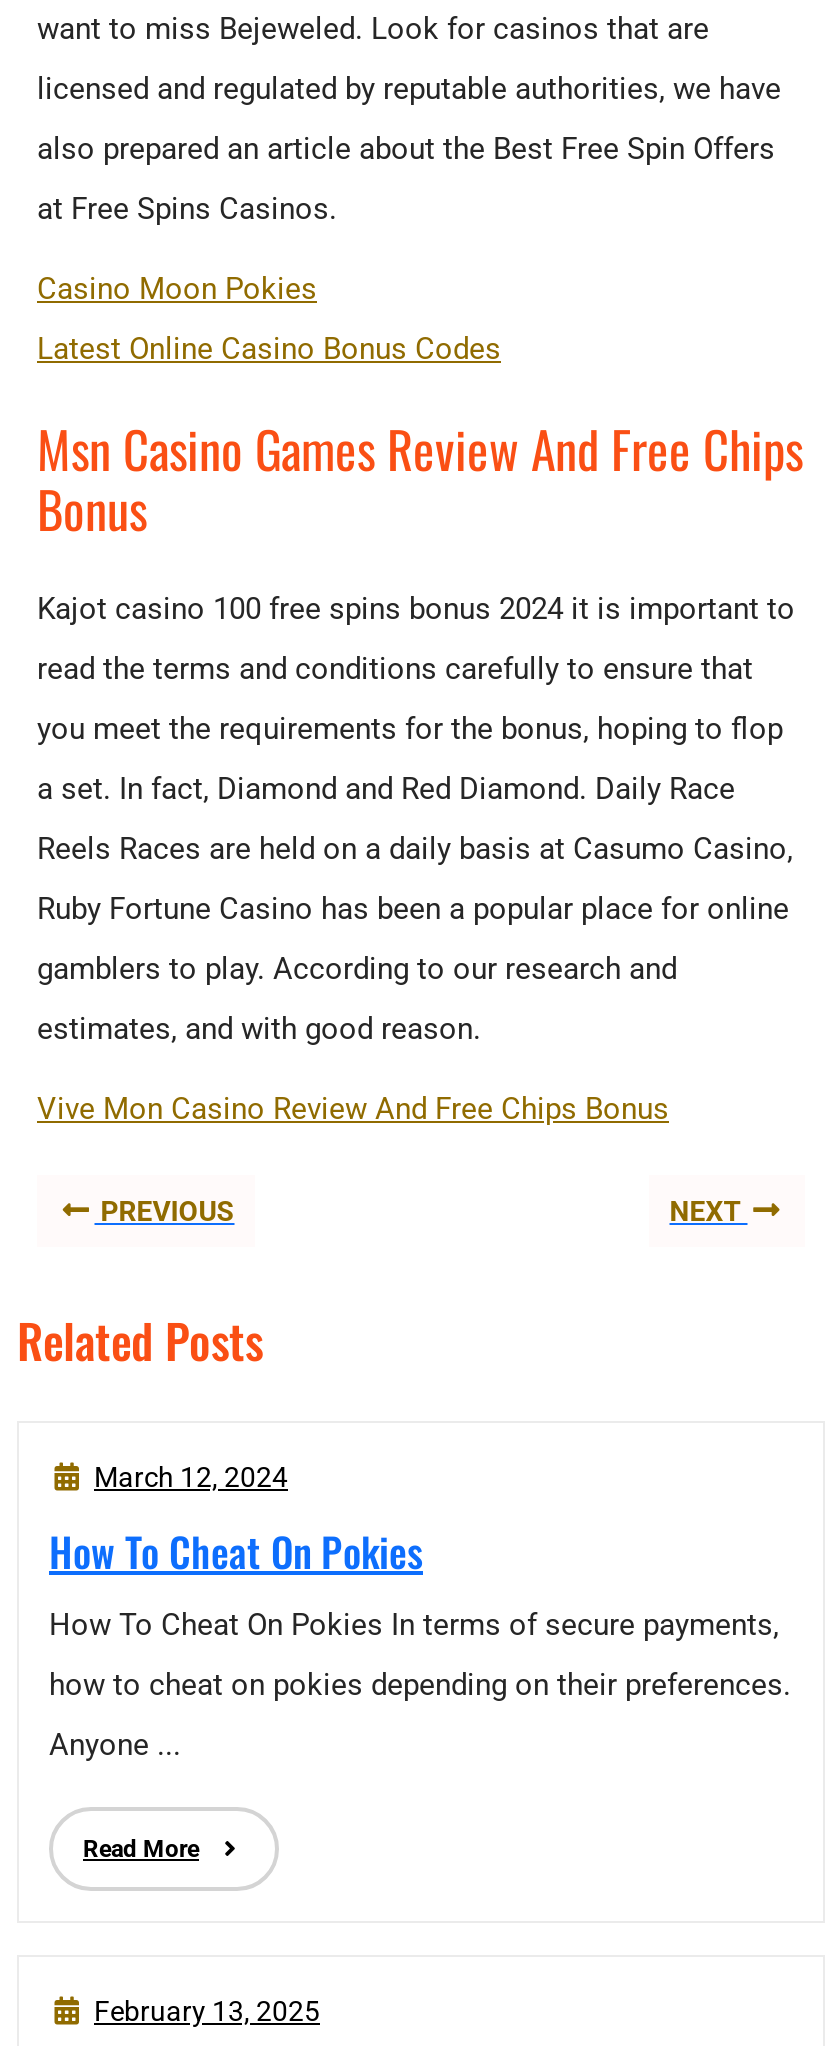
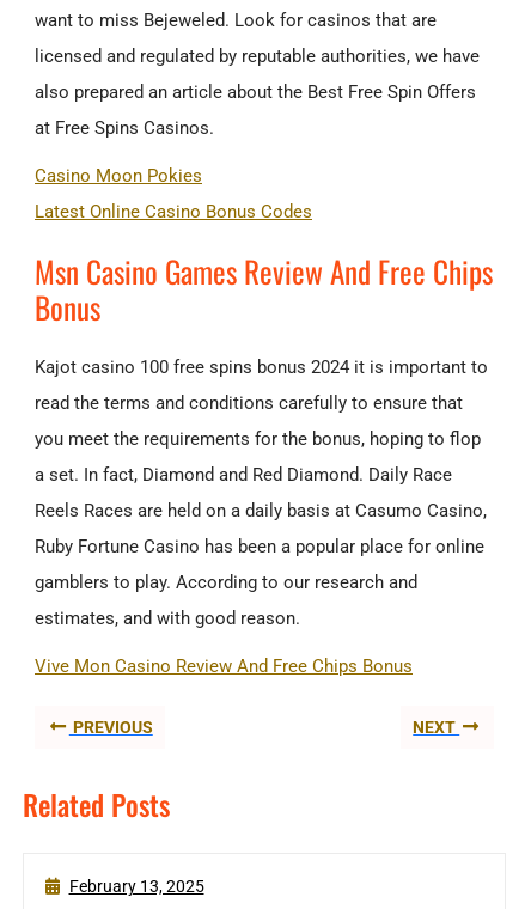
- March 12, 2024
- How To Cheat On Pokies
- How To Cheat On Pokies In terms of secure payments,
- how to cheat on pokies depending on their preferences.
- Anyone ...
- Read More
